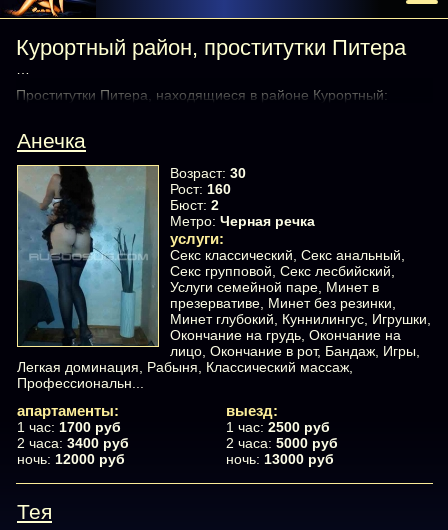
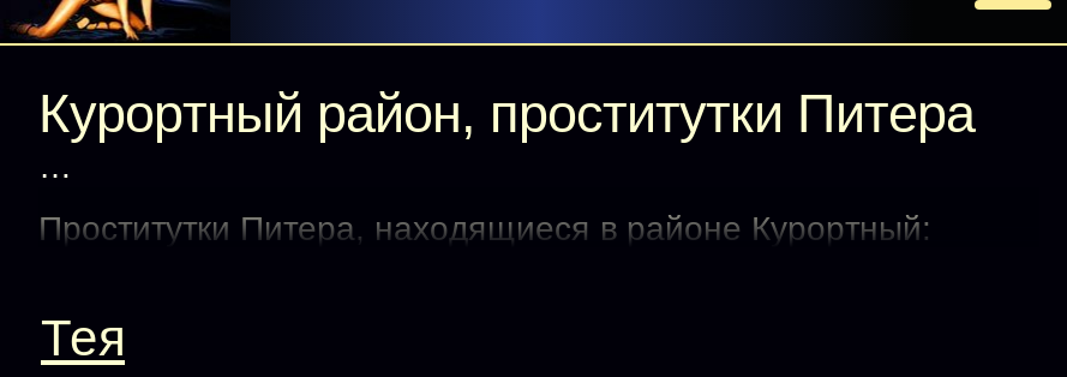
- [image]
- Анечка
- Возраст: 30
- Рост: 160
- Бюст: 2
- Метро: Черная речка
- услуги:
- Секс классический, Секс анальный,
- Секс групповой, Секс лесбийский,
- Услуги семейной паре, Минет в
- презервативе, Минет без резинки,
- Минет глубокий, Куннилингус, Игрушки,
- Окончание на грудь, Окончание на
- лицо, Окончание в рот, Бандаж, Игры,
- Легкая доминация, Рабыня, Классический массаж,
- Профессиональн...
- апартаменты:
- 1 час: 1700 руб
- 2 часа: 3400 руб
- ночь: 12000 руб

- выезд:
- 1 час: 2500 руб
- 2 часа: 5000 руб
- ночь: 13000 руб
